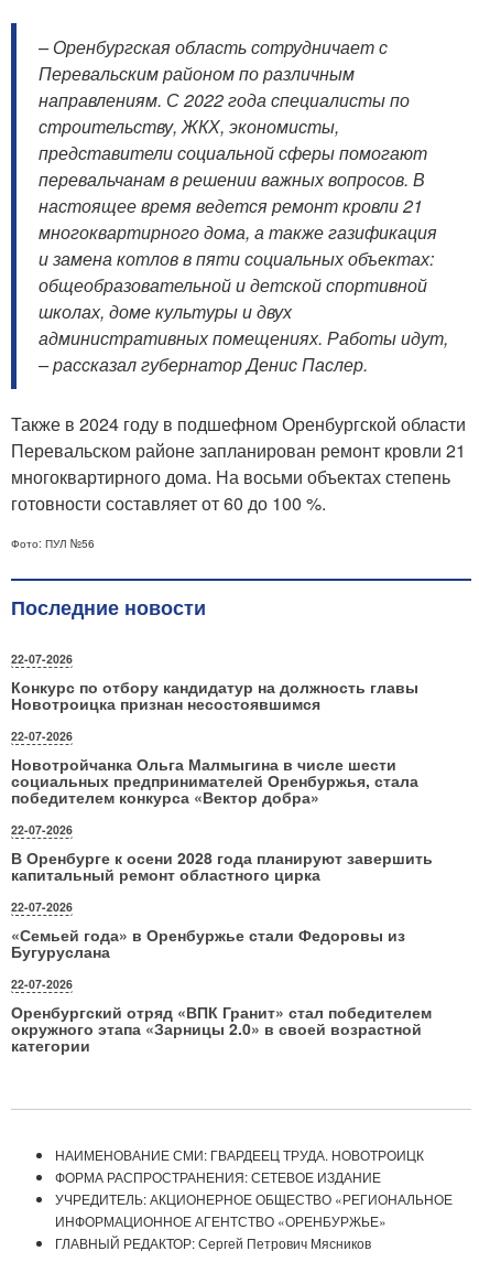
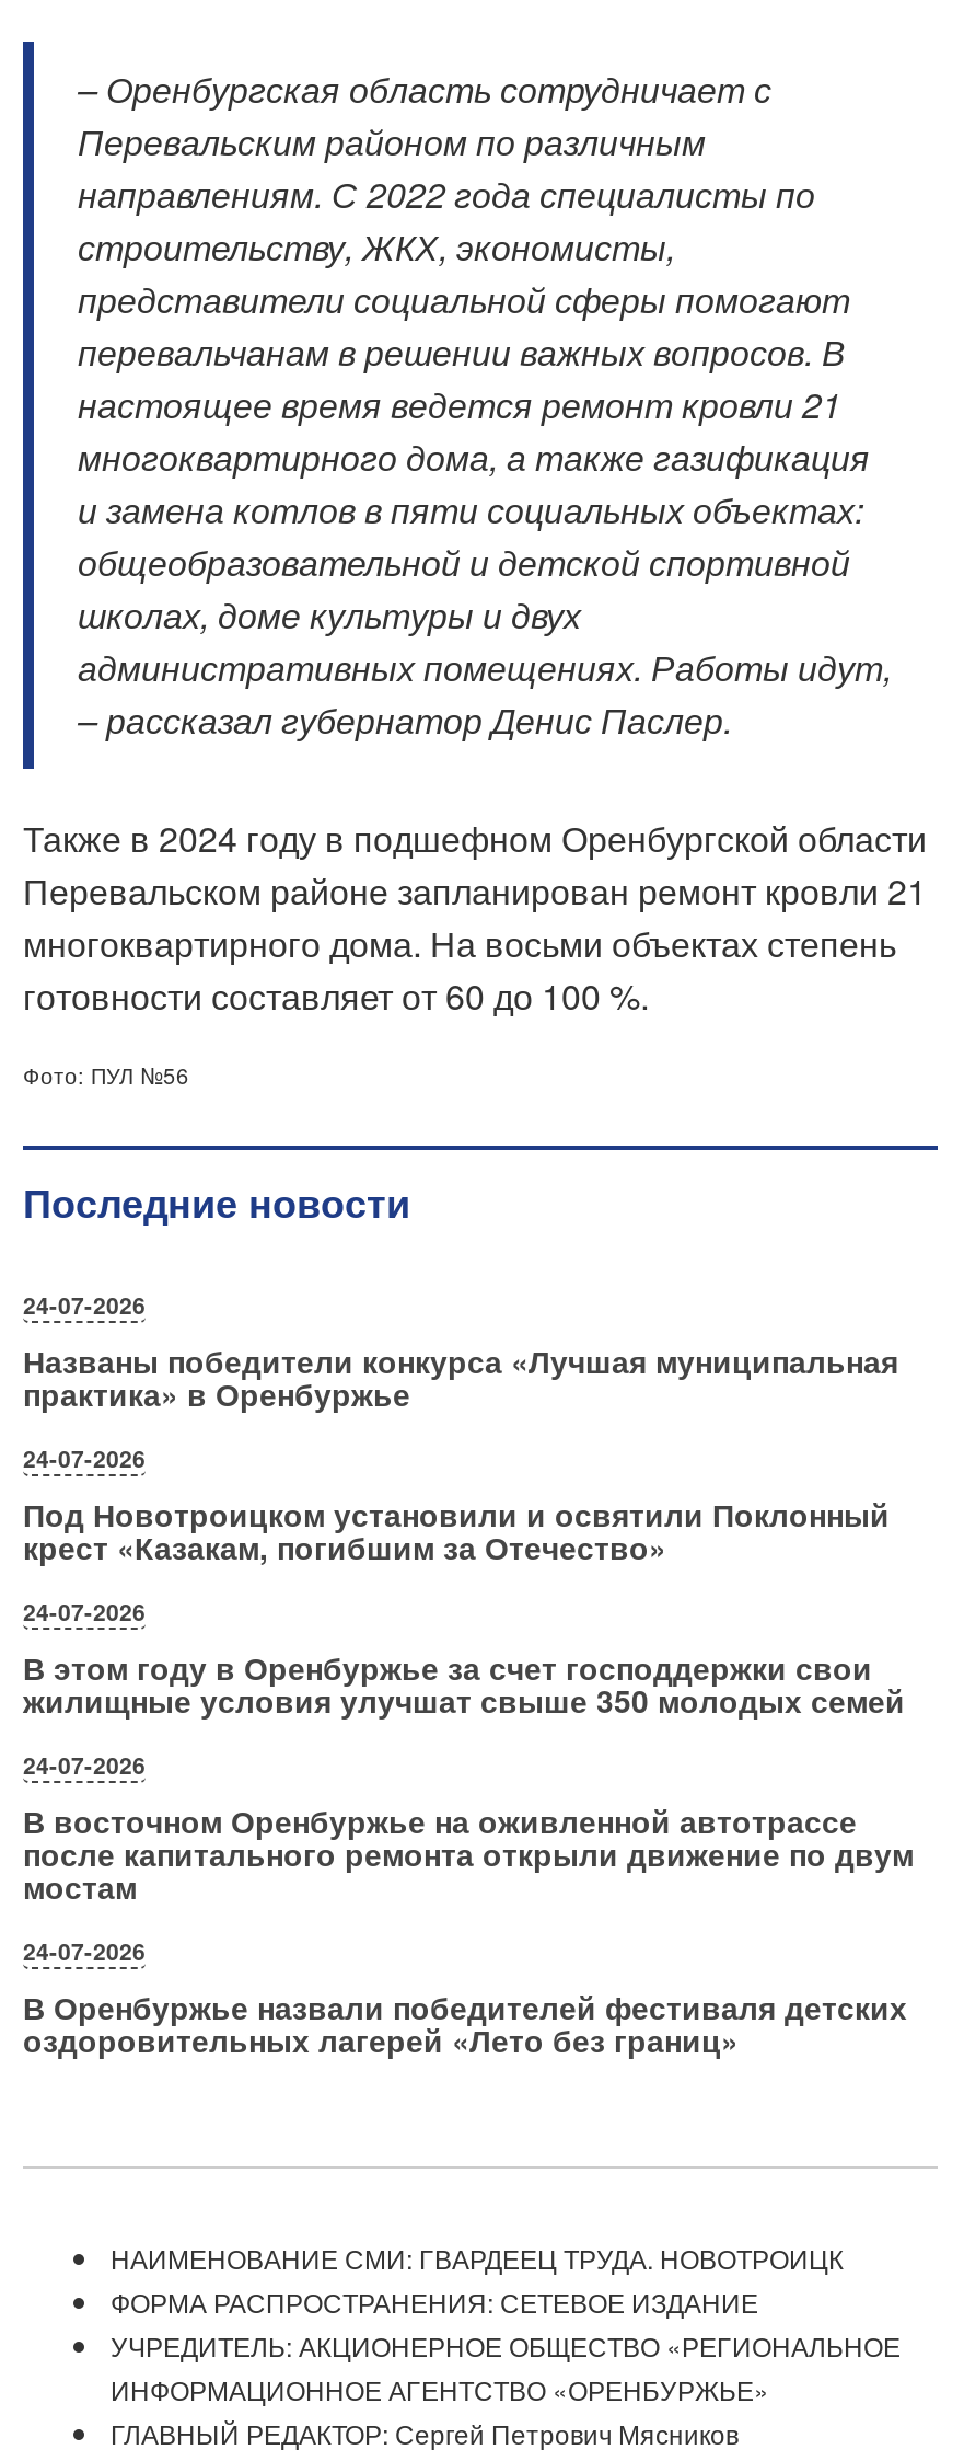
- 22-07-2026
- Конкурс по отбору кандидатур на должность главы
- Новотроицка признан несостоявшимся
+ 24-07-2026
+ Названы победители конкурса «Лучшая муниципальная
+ практика» в Оренбуржье

- 22-07-2026
- Новотройчанка Ольга Малмыгина в числе шести
- социальных предпринимателей Оренбуржья, стала
- победителем конкурса «Вектор добра»
+ 24-07-2026
+ Под Новотроицком установили и освятили Поклонный
+ крест «Казакам, погибшим за Отечество»

- 22-07-2026
- В Оренбурге к осени 2028 года планируют завершить
- капитальный ремонт областного цирка
+ 24-07-2026
+ В этом году в Оренбуржье за счет господдержки свои
+ жилищные условия улучшат свыше 350 молодых семей

- 22-07-2026
- «Семьей года» в Оренбуржье стали Федоровы из
- Бугуруслана
+ 24-07-2026
+ В восточном Оренбуржье на оживленной автотрассе
+ после капитального ремонта открыли движение по двум
+ мостам

- 22-07-2026
- Оренбургский отряд «ВПК Гранит» стал победителем
- окружного этапа «Зарницы 2.0» в своей возрастной
- категории
+ 24-07-2026
+ В Оренбуржье назвали победителей фестиваля детских
+ оздоровительных лагерей «Лето без границ»
